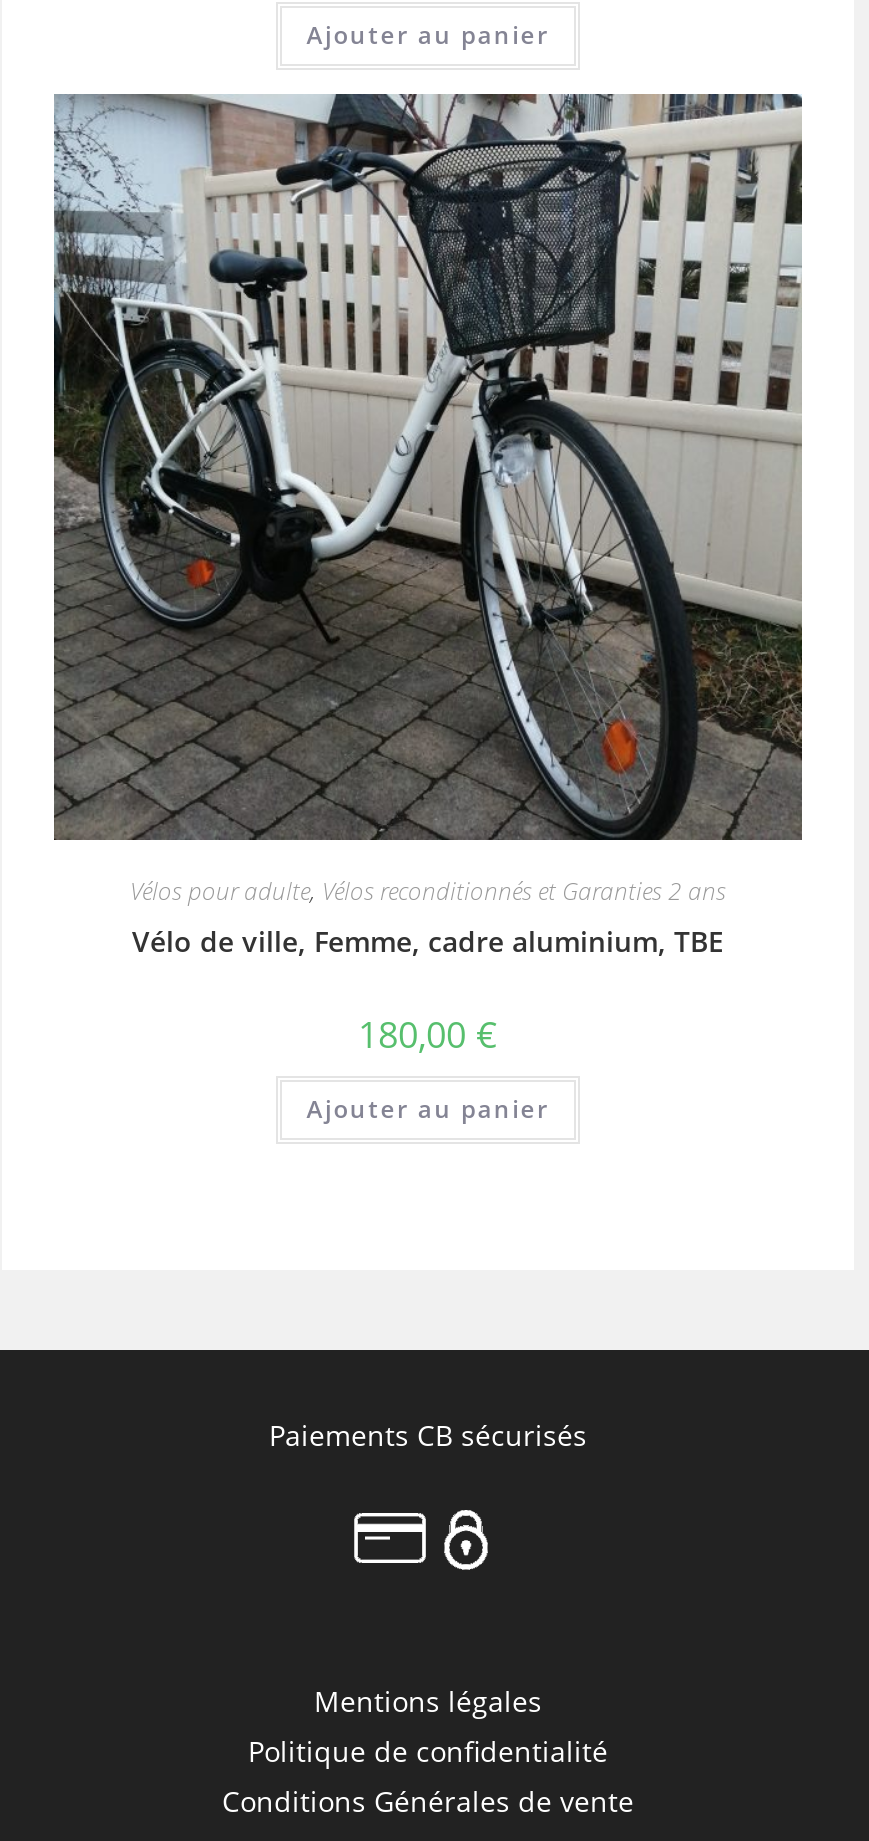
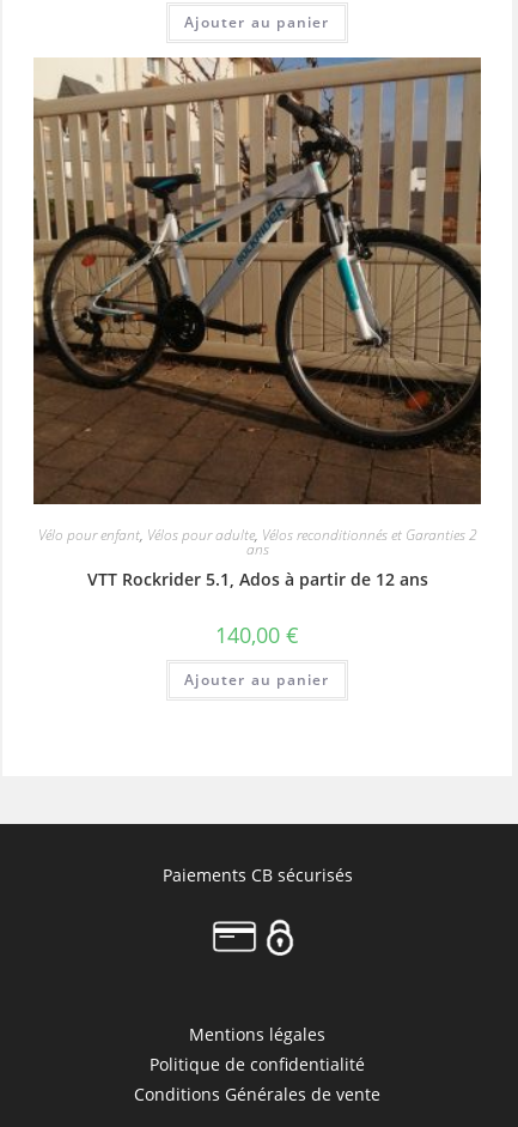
- [image]
- Vélos pour adulte, Vélos reconditionnés et Garanties 2 ans
- Vélo de ville, Femme, cadre aluminium, TBE
+ [image]
+ Vélo pour enfant, Vélos pour adulte, Vélos reconditionnés et Garanties 2
+ ans
+ VTT Rockrider 5.1, Ados à partir de 12 ans

- 180,00 €
+ 140,00 €
